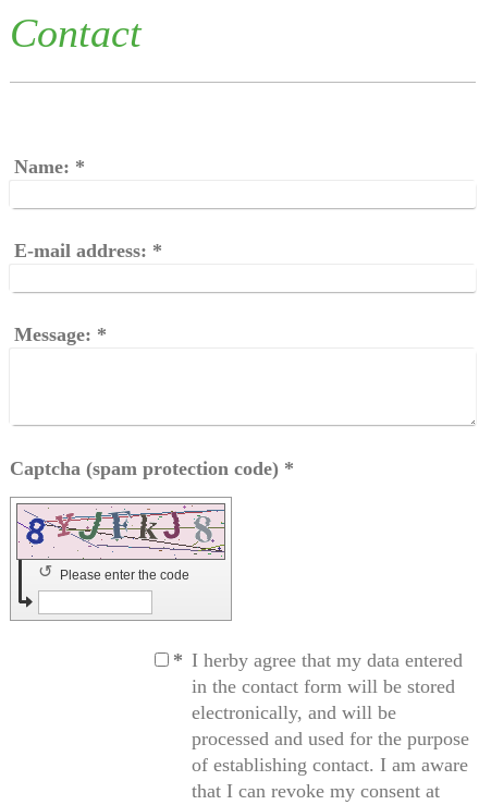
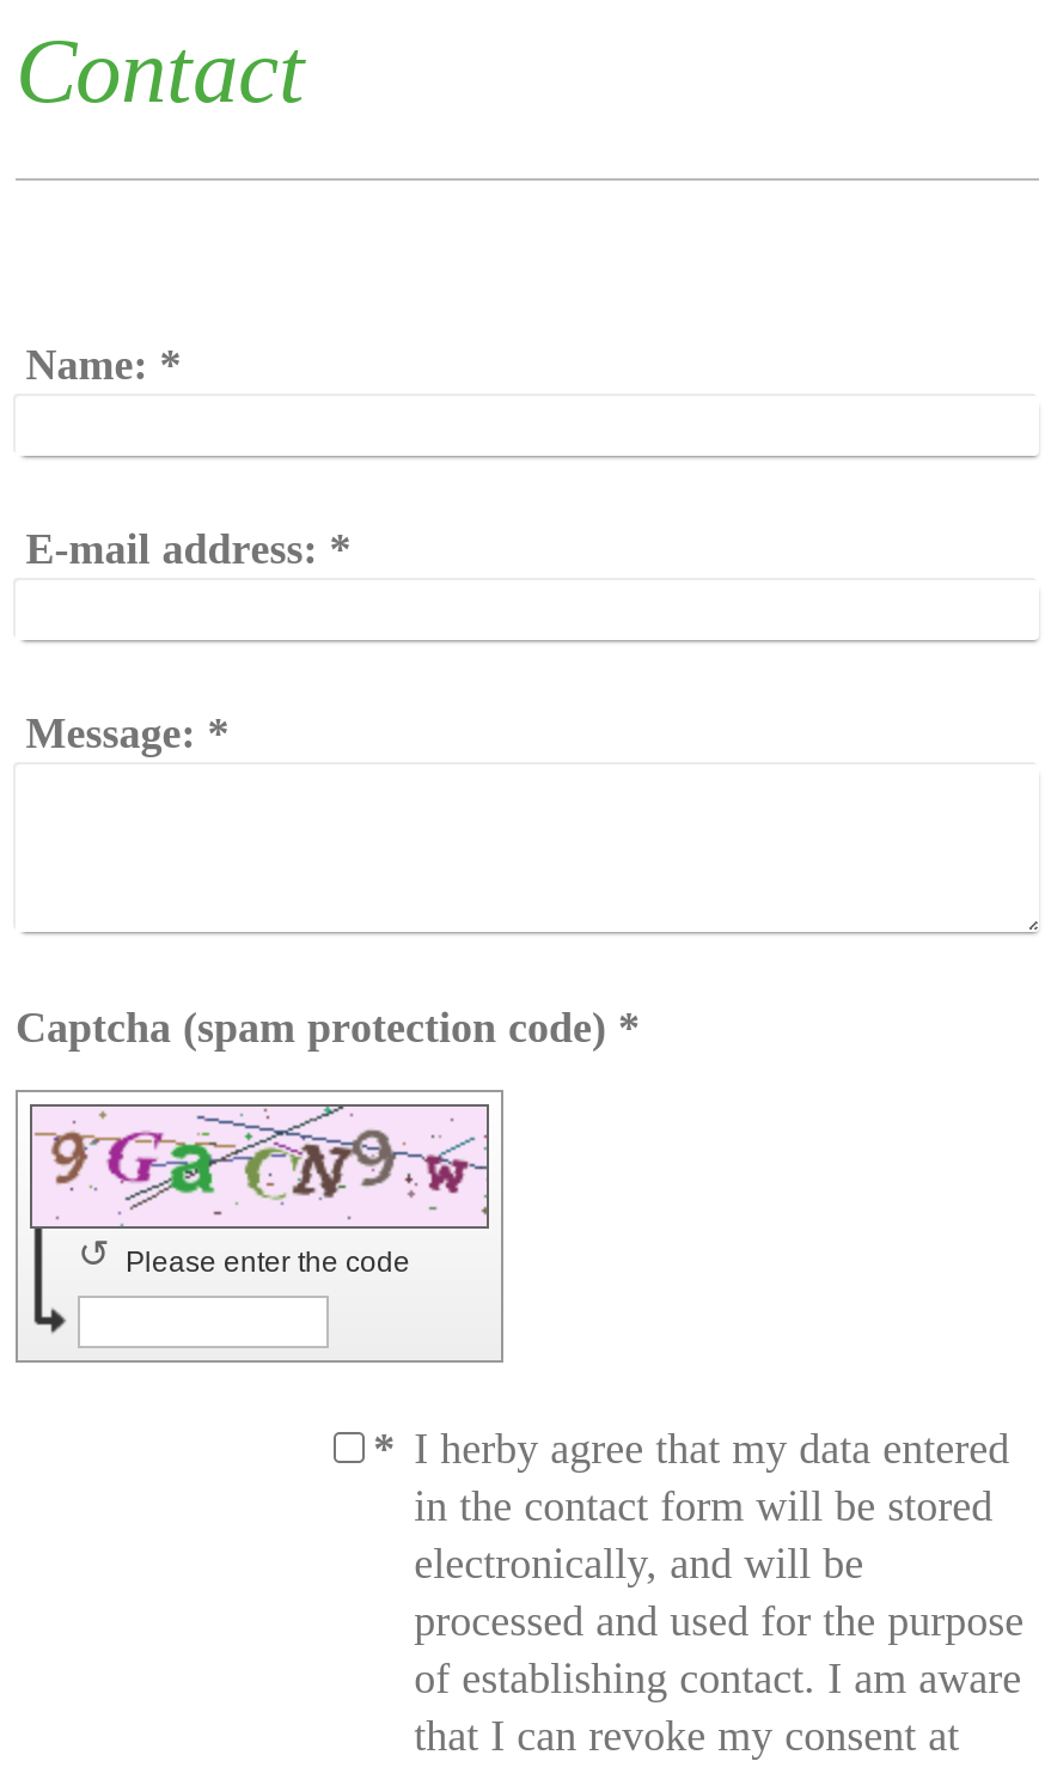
- [image]
+ [image]
